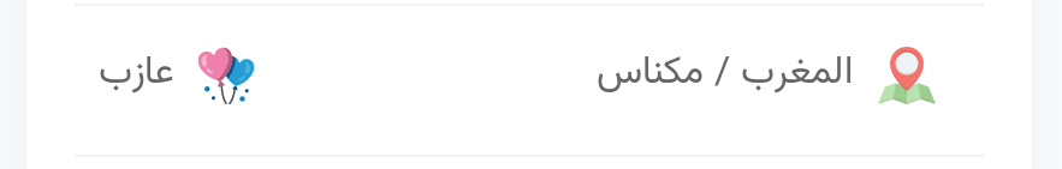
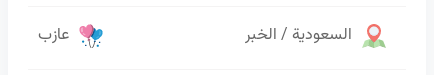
- المغرب / مكناس
+ السعودية / الخبر
